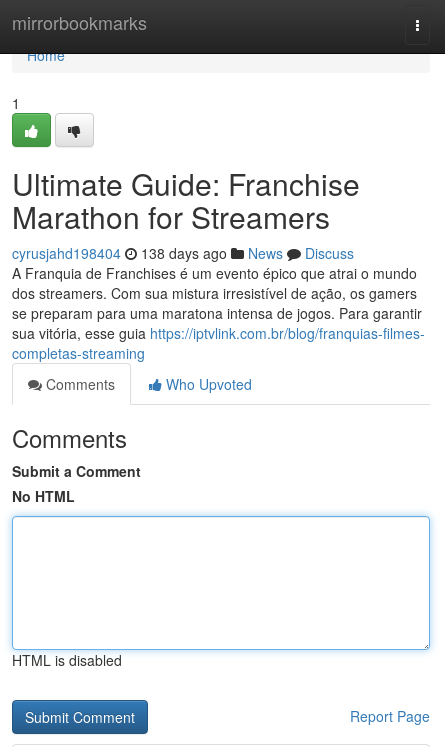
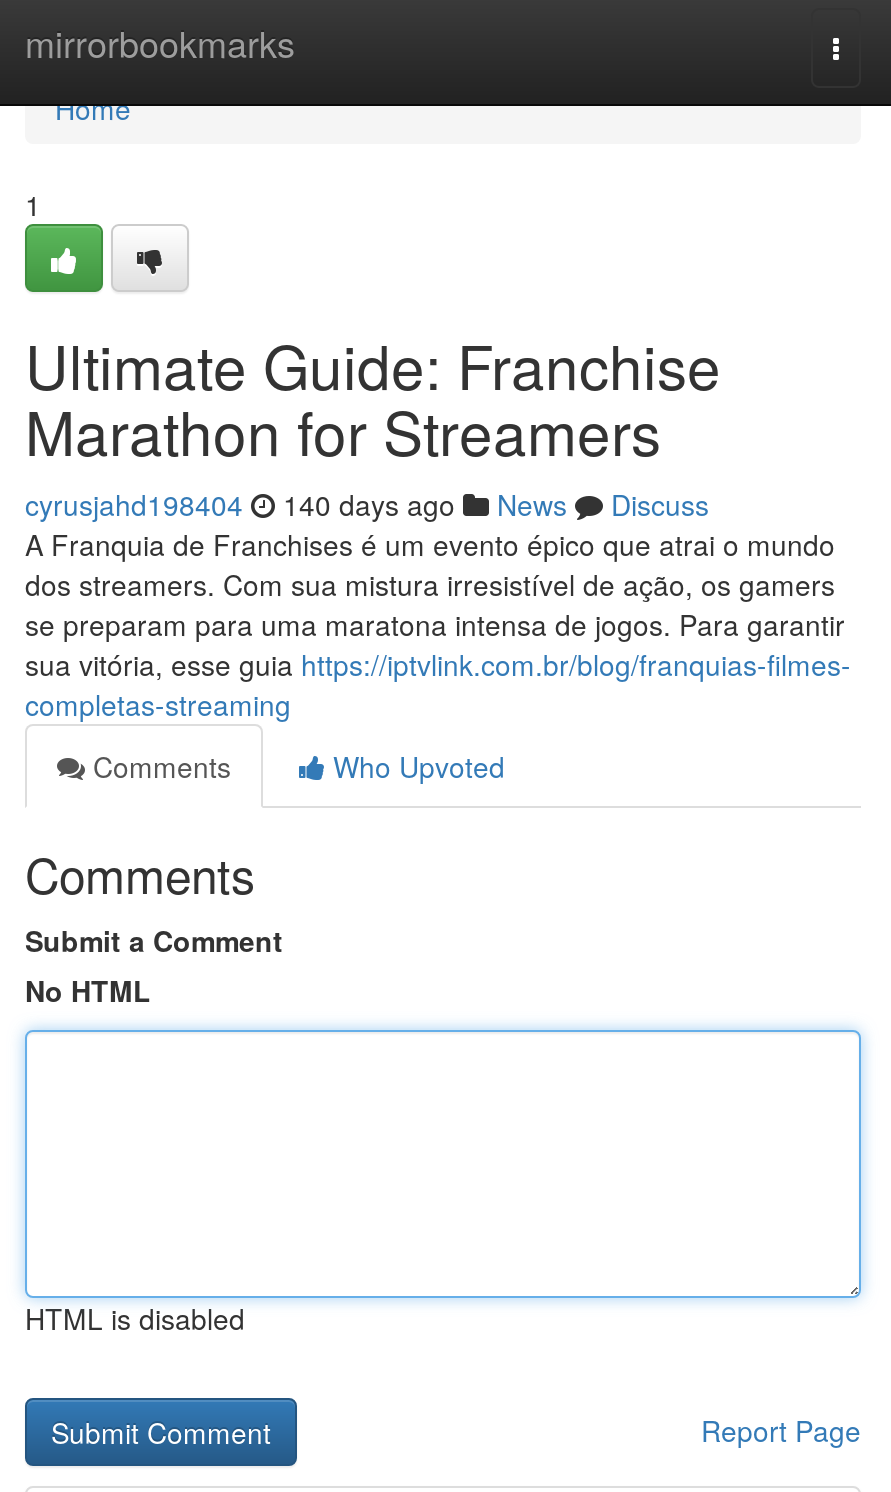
- cyrusjahd198404 138 days ago News Discuss
+ cyrusjahd198404 140 days ago News Discuss
